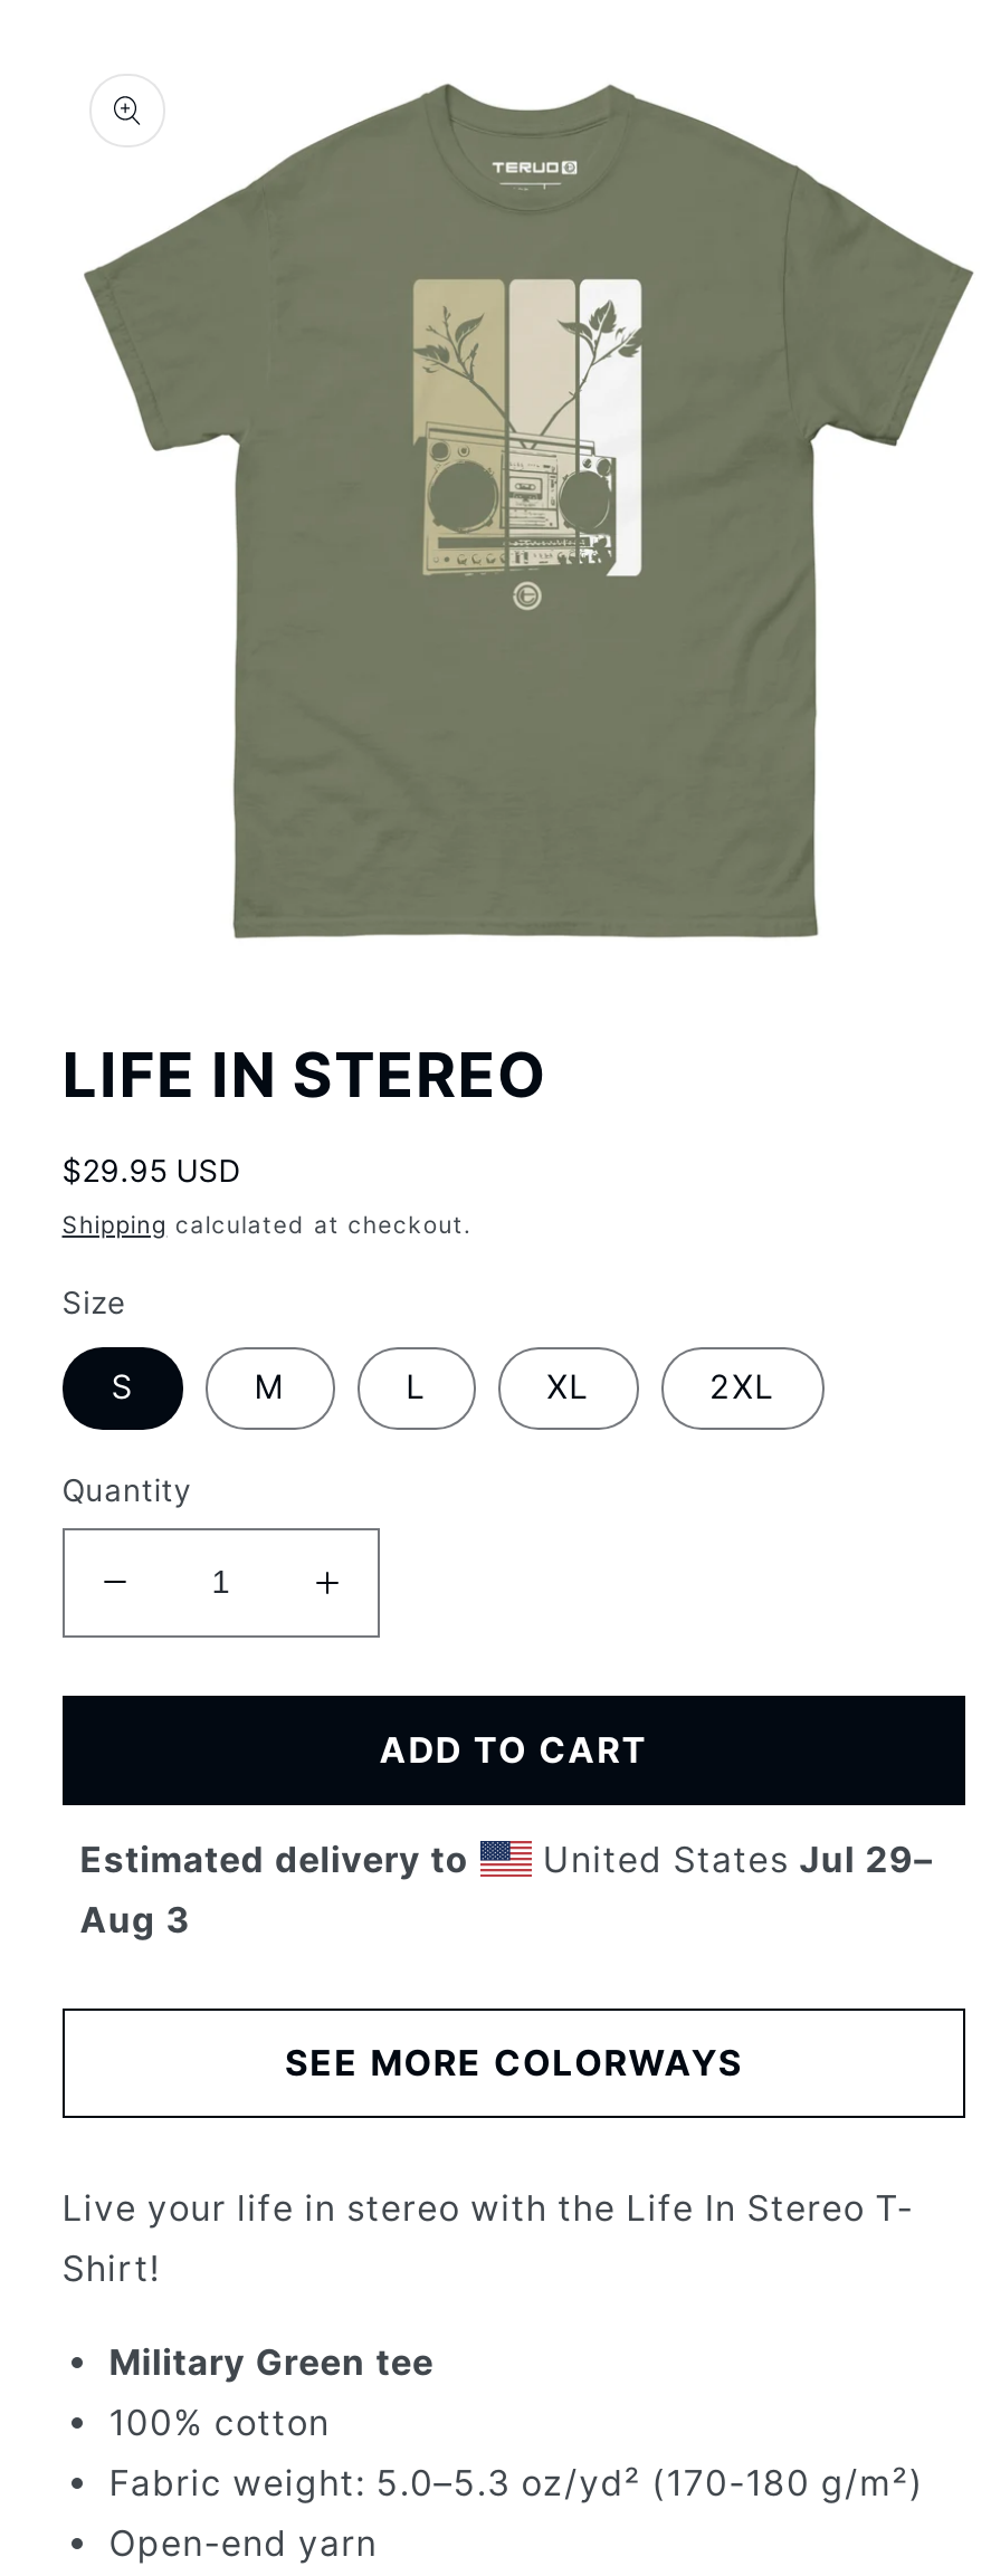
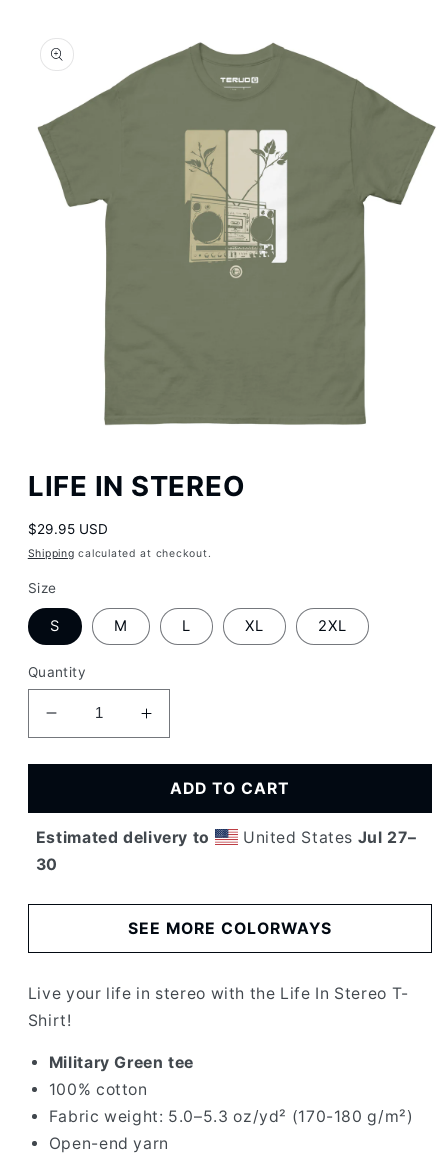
- United States Jul 29–
- Aug 3
+ United States Jul 27–
+ 30
